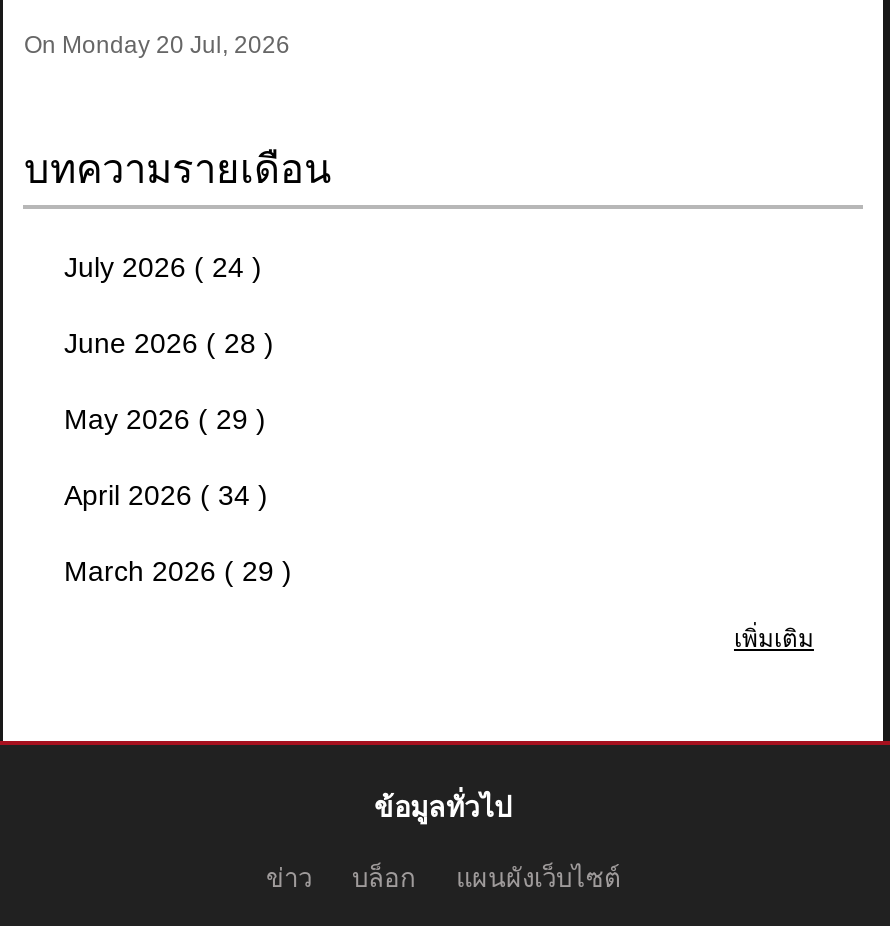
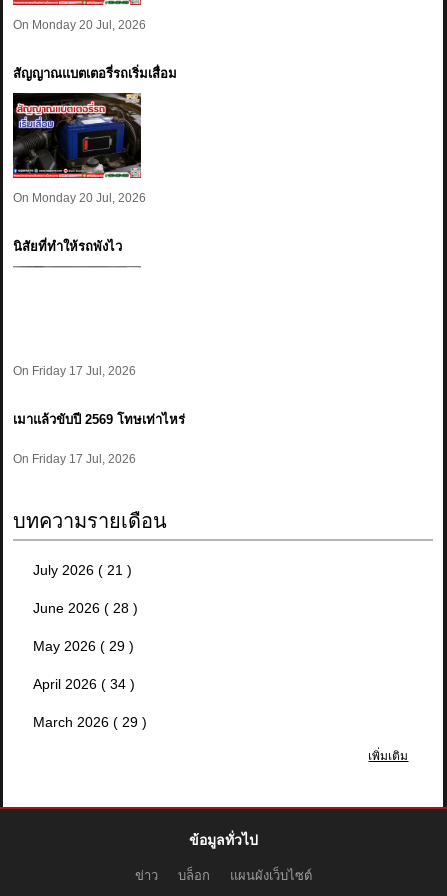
+ [image]
+ On Monday 20 Jul, 2026
+ นิสัยที่ทำให้รถพังไว

+ สัญญาณแบตเตอรี่รถเริ่มเสื่อม

+ On Friday 17 Jul, 2026
+ เมาแล้วขับปี 2569 โทษเท่าไหร่
+ On Friday 17 Jul, 2026

- July 2026 ( 24 )
+ July 2026 ( 21 )
